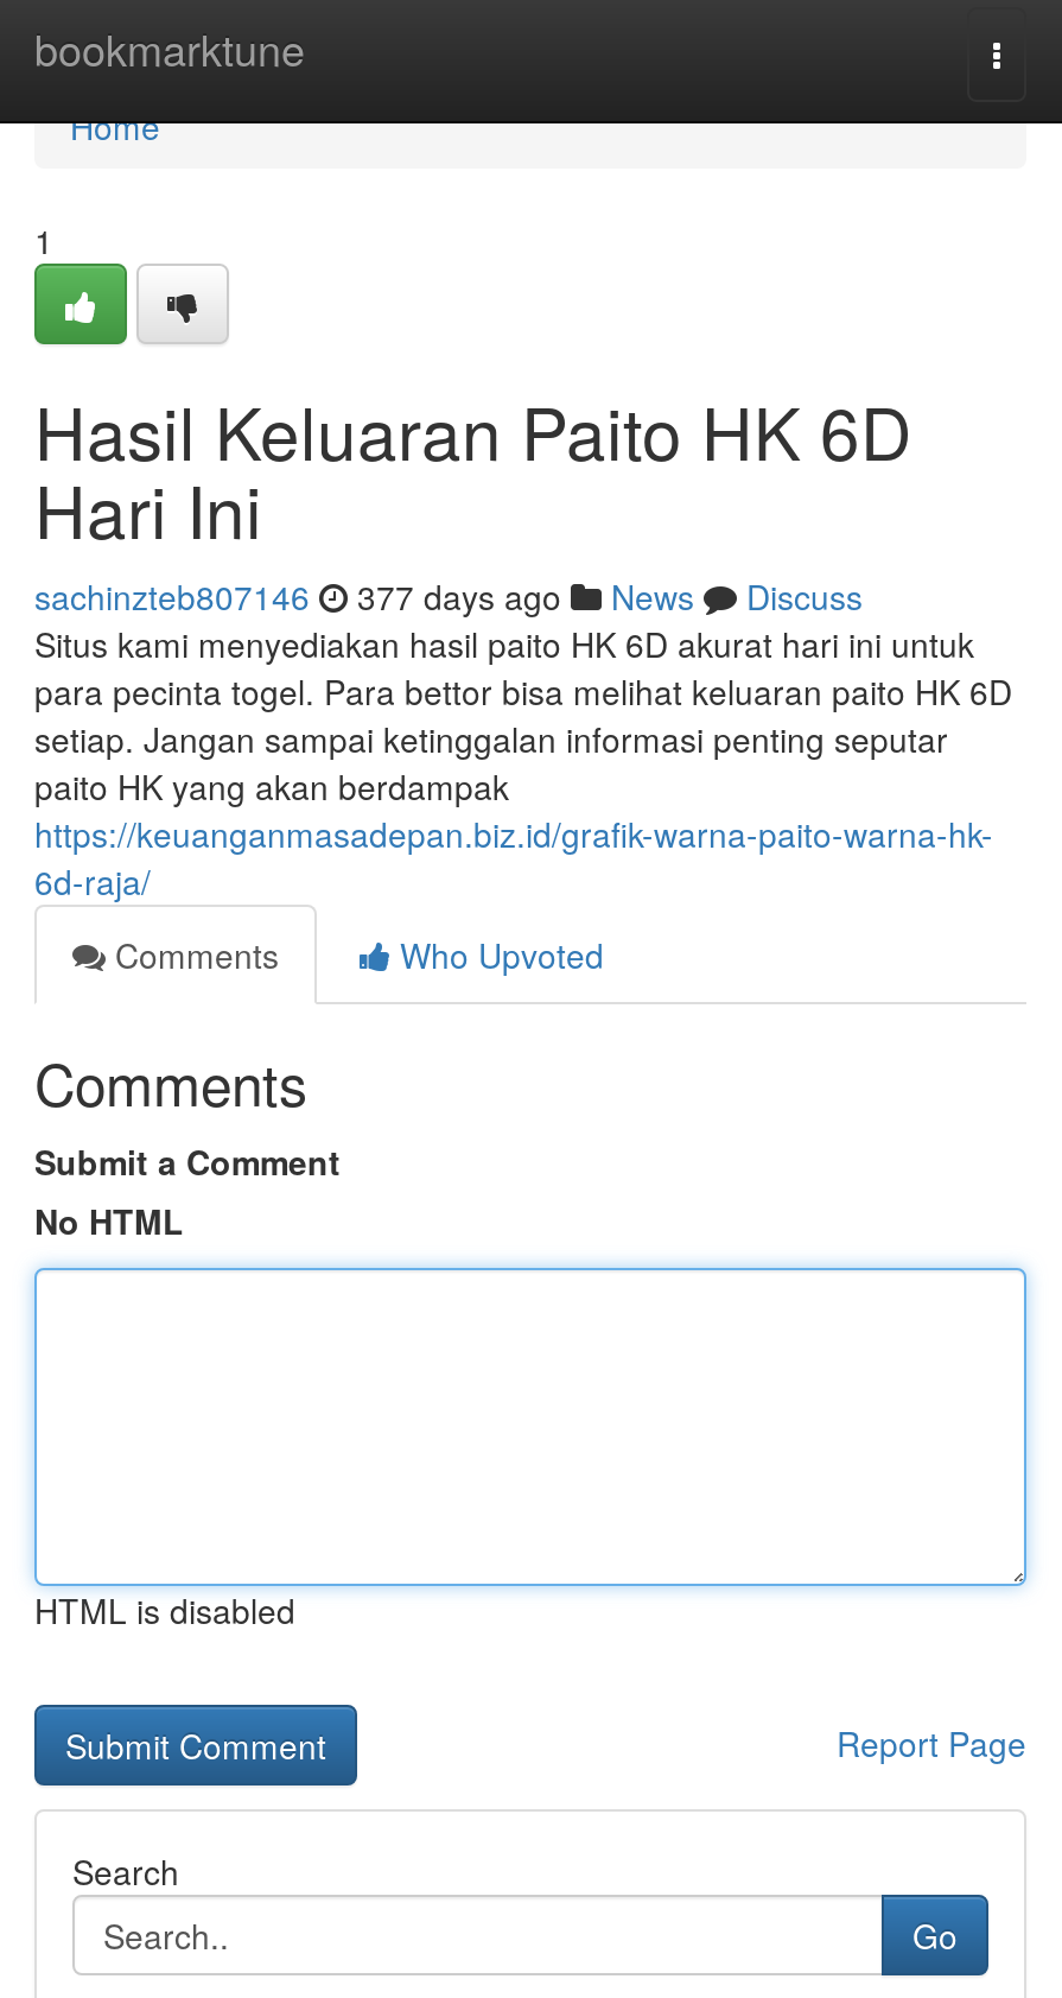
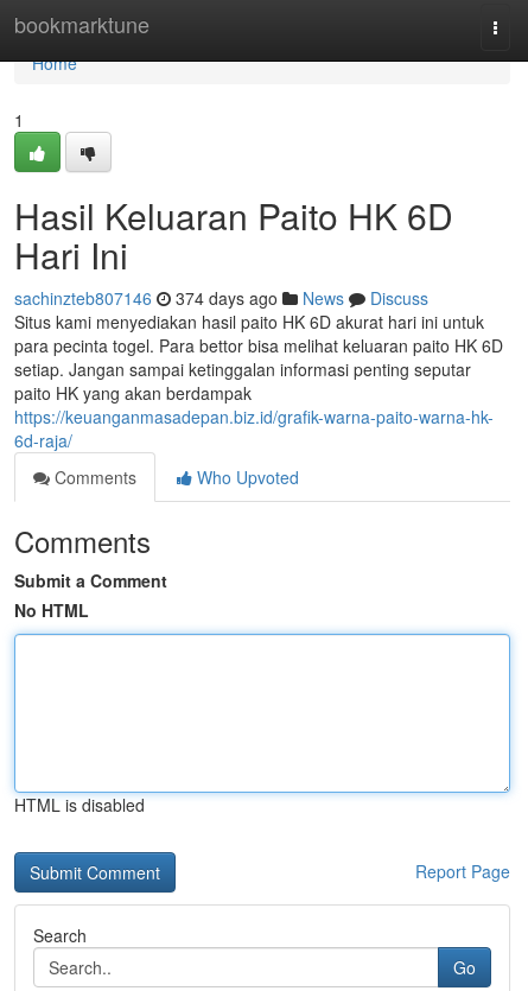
- sachinzteb807146 377 days ago News Discuss
+ sachinzteb807146 374 days ago News Discuss
